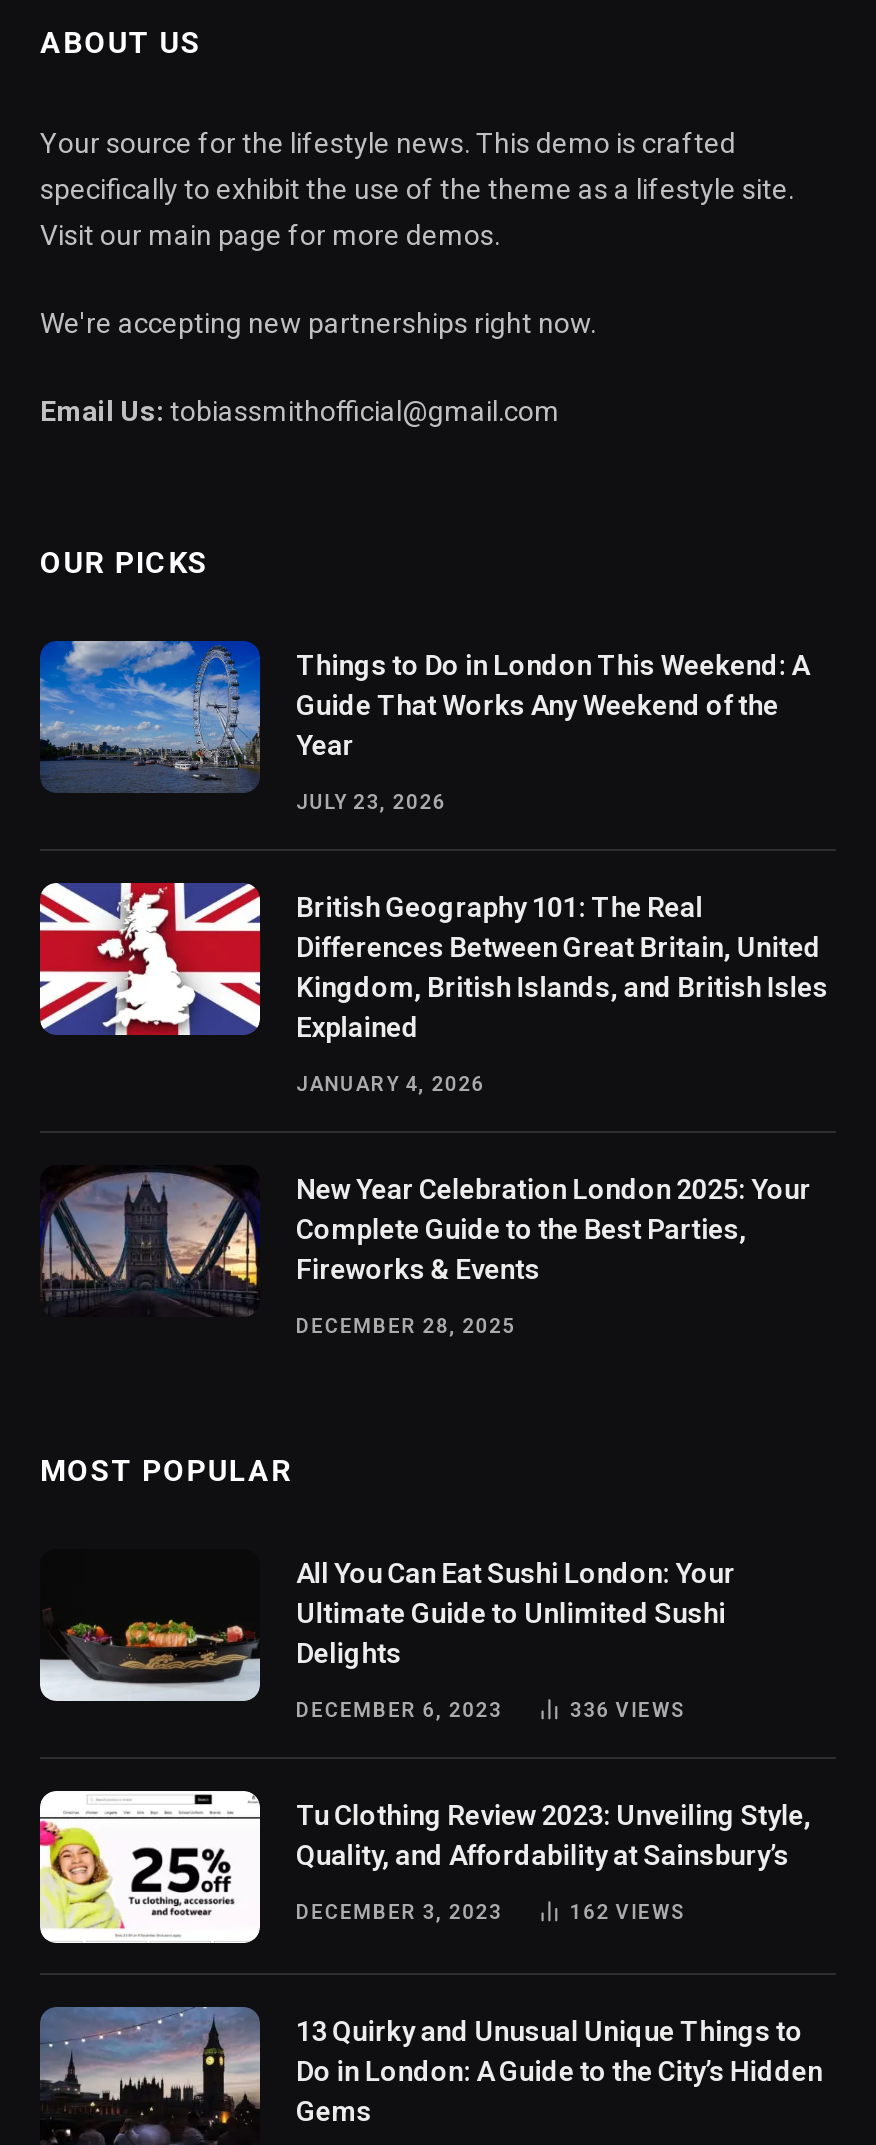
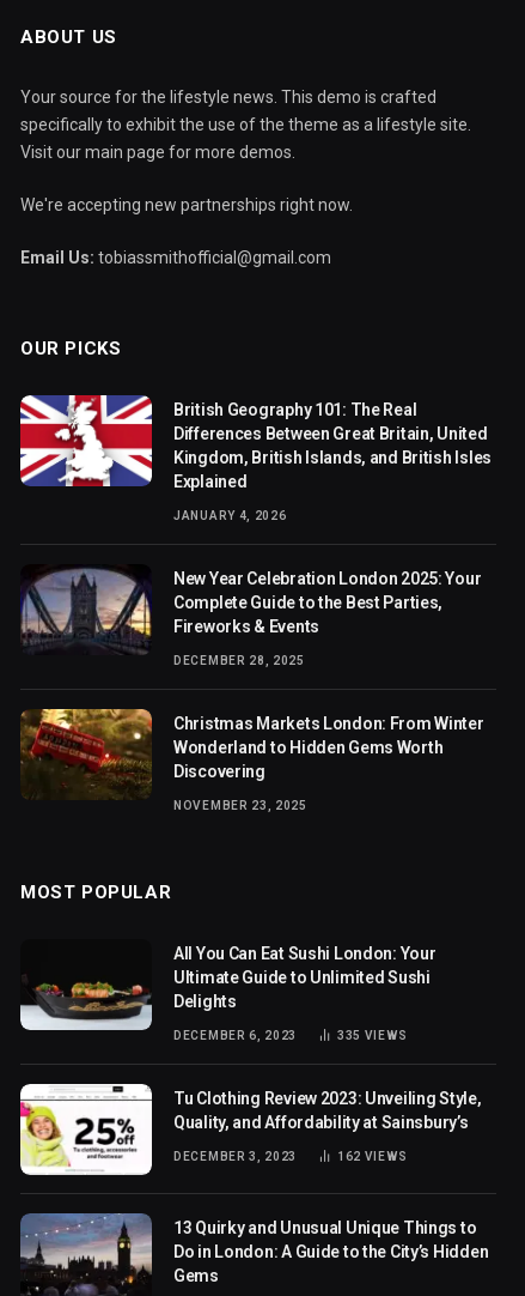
- [image]
- Things to Do in London This Weekend: A
- Guide That Works Any Weekend of the
- Year
- JULY 23, 2026

moved up: [image] | British Geography 101: The Real | Differences Between Great Britain, United | ... | Fireworks & Events | DECEMBER 28, 2025

+ [image]
+ Christmas Markets London: From Winter
+ Wonderland to Hidden Gems Worth
+ Discovering
+ NOVEMBER 23, 2025

- 336 VIEWS
+ 335 VIEWS
